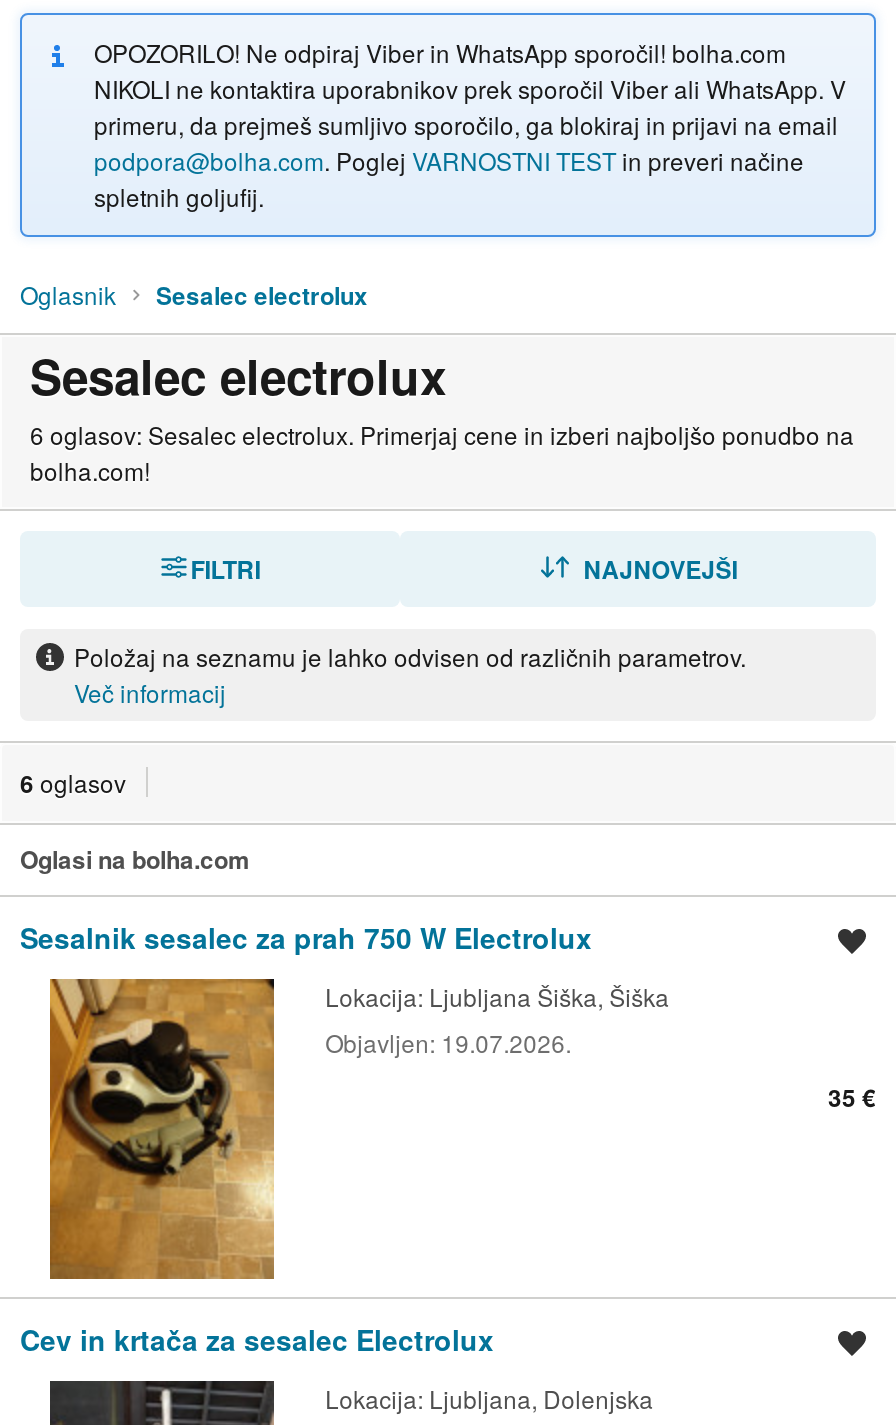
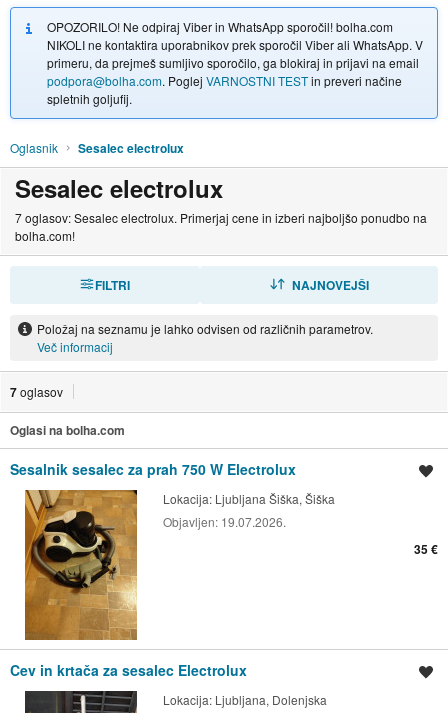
- 6 oglasov: Sesalec electrolux. Primerjaj cene in izberi najboljšo ponudbo na
+ 7 oglasov: Sesalec electrolux. Primerjaj cene in izberi najboljšo ponudbo na

- 6 oglasov
+ 7 oglasov
